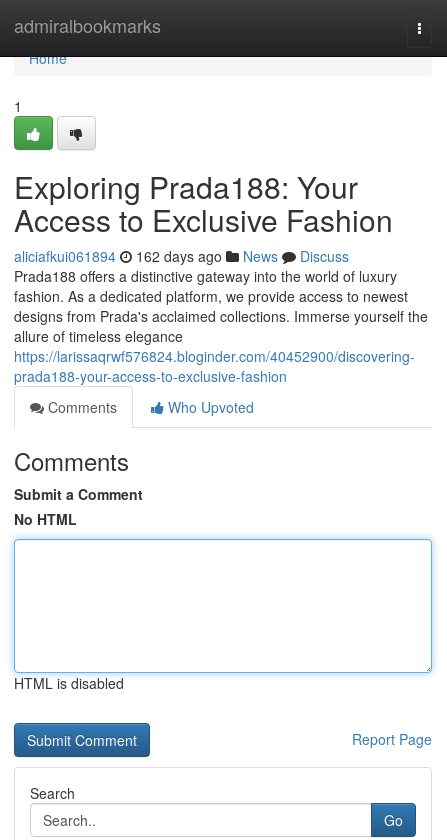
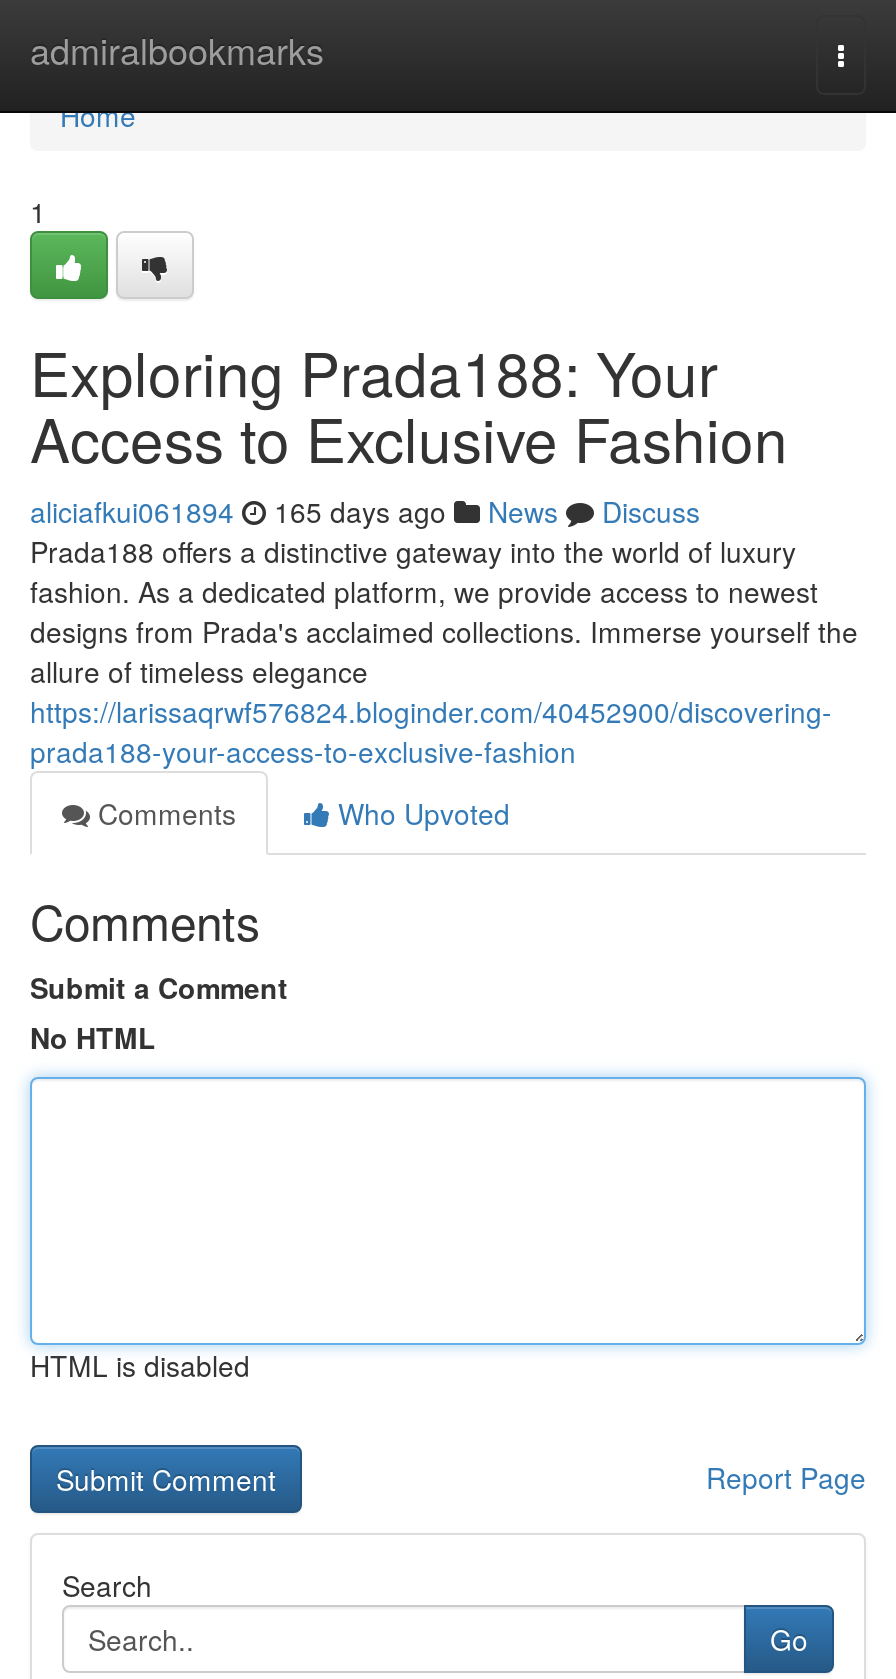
- aliciafkui061894 162 days ago News Discuss
+ aliciafkui061894 165 days ago News Discuss
